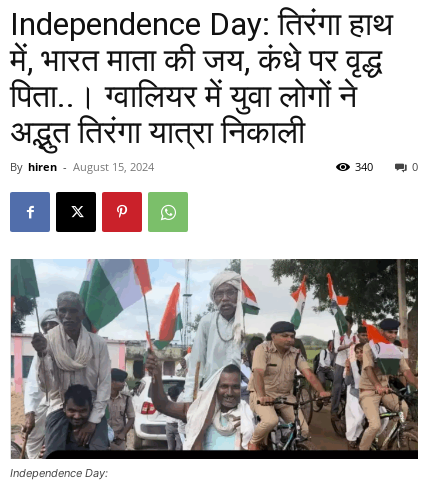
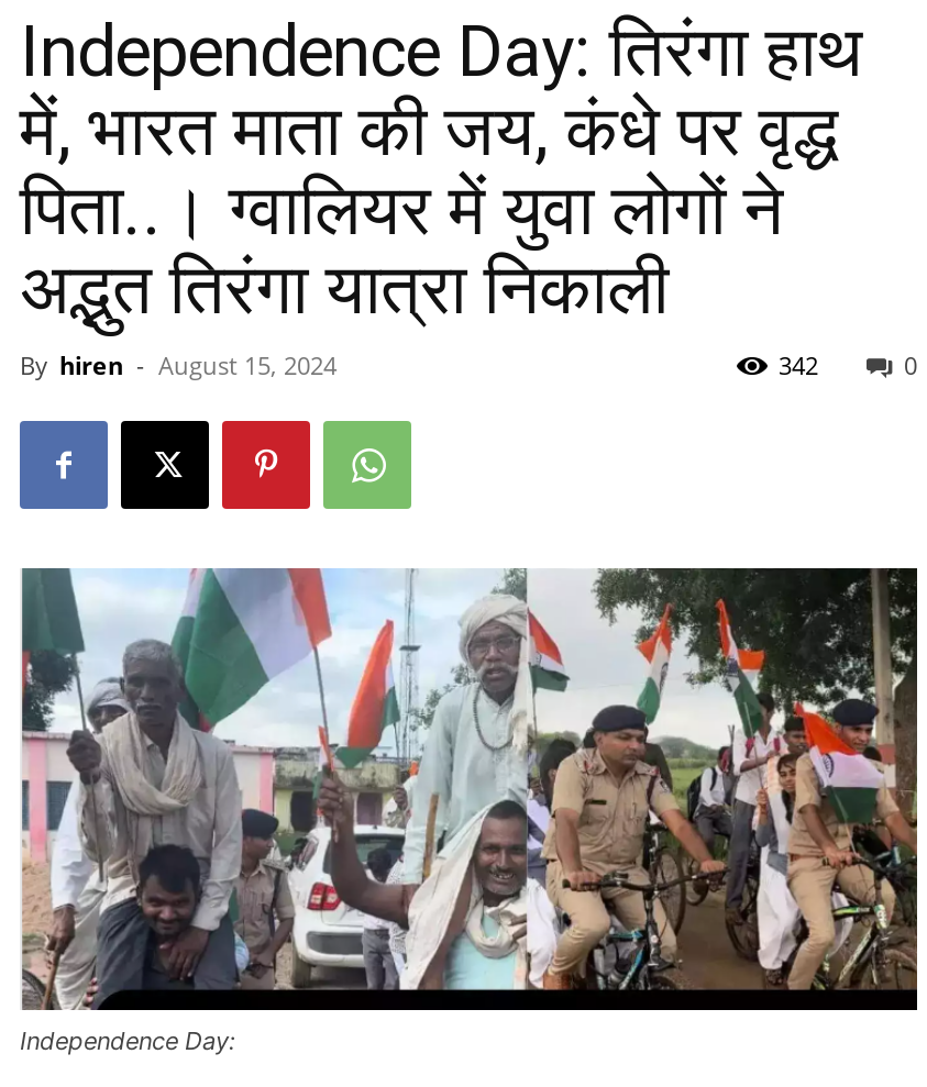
- 340
+ 342
